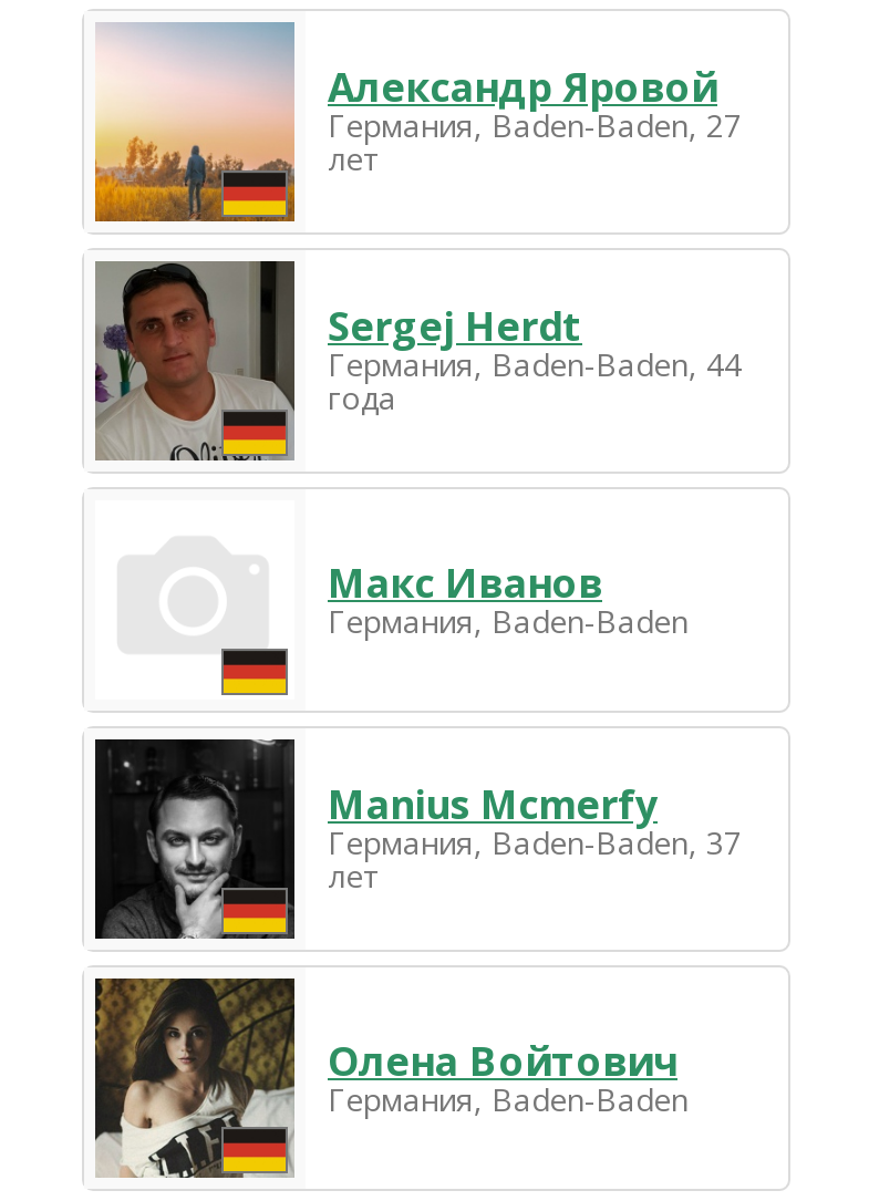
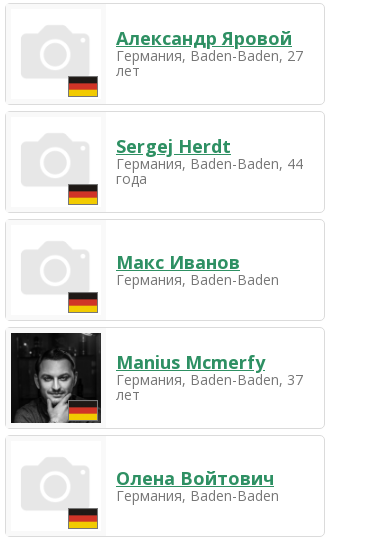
- [image]
+ [image]

- [image]
+ [image]

- [image]
+ [image]
